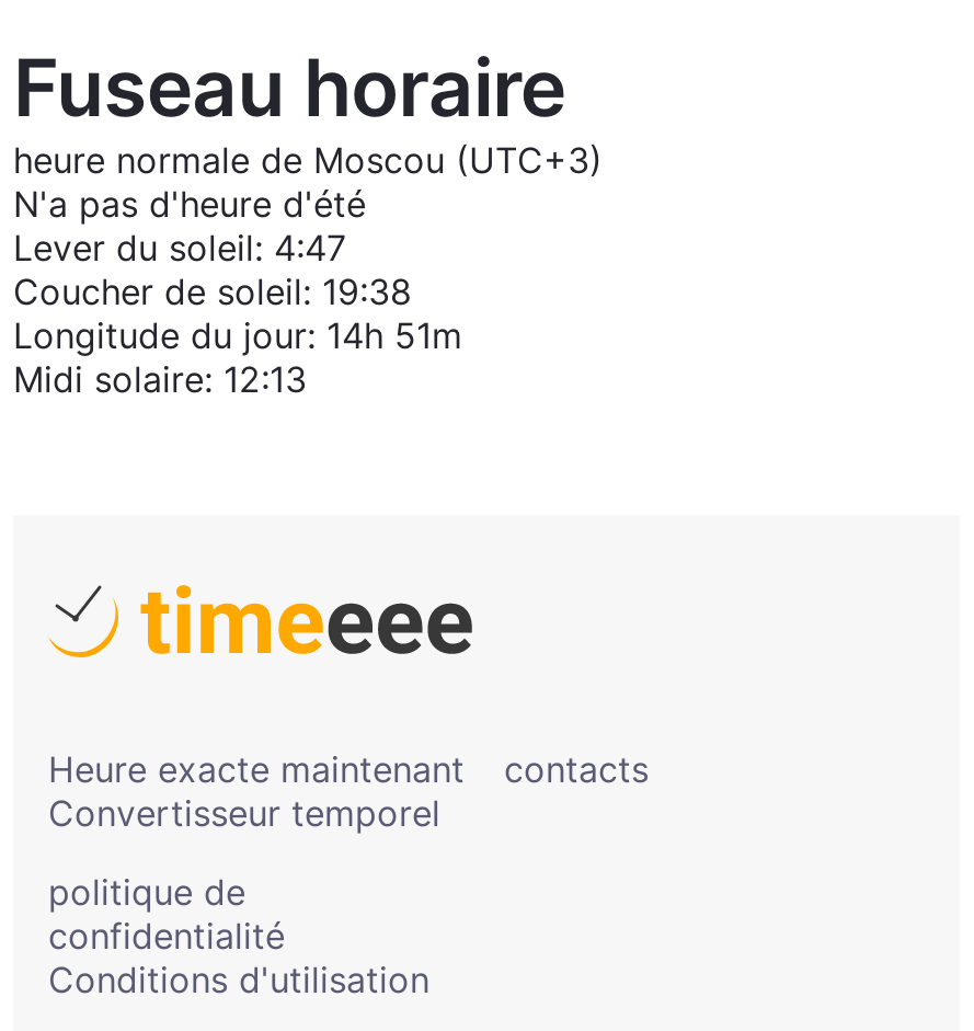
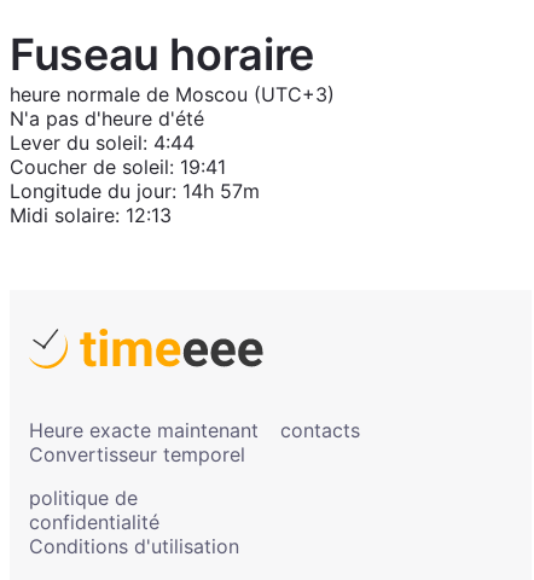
- Lever du soleil: 4:47
+ Lever du soleil: 4:44

- Coucher de soleil: 19:38
+ Coucher de soleil: 19:41

- Longitude du jour: 14h 51m
+ Longitude du jour: 14h 57m
